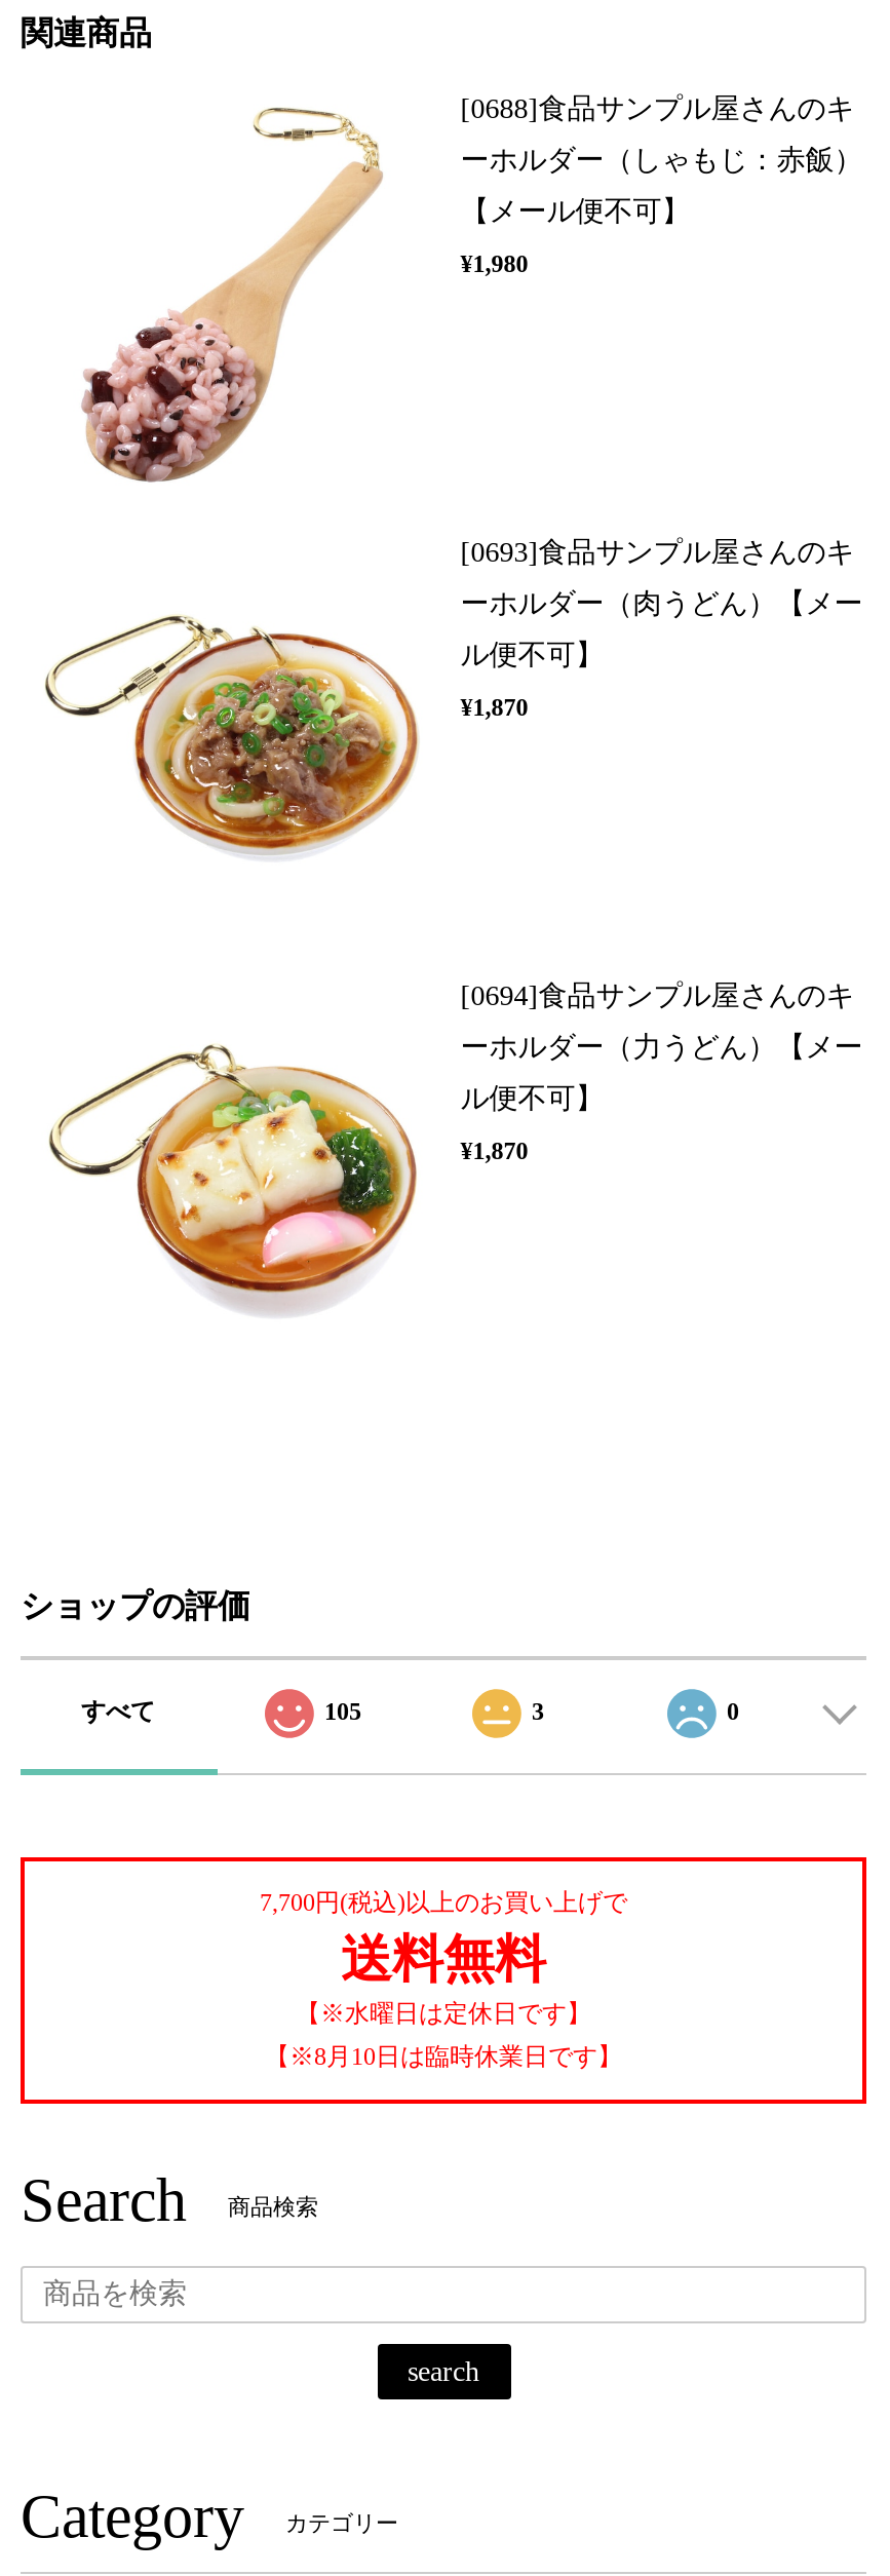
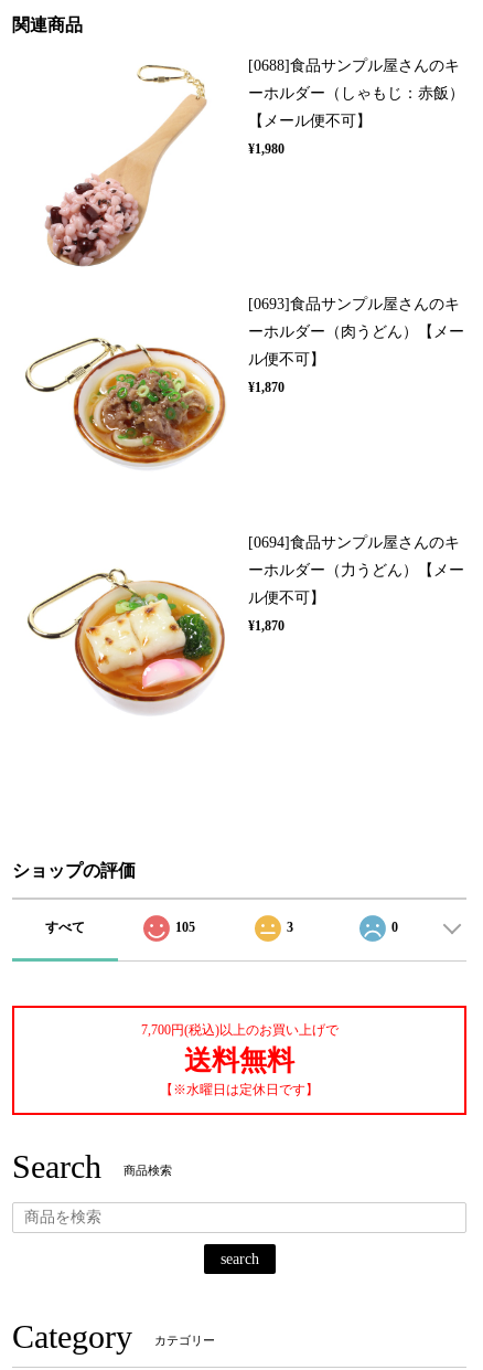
- 【※8月10日は臨時休業日です】
